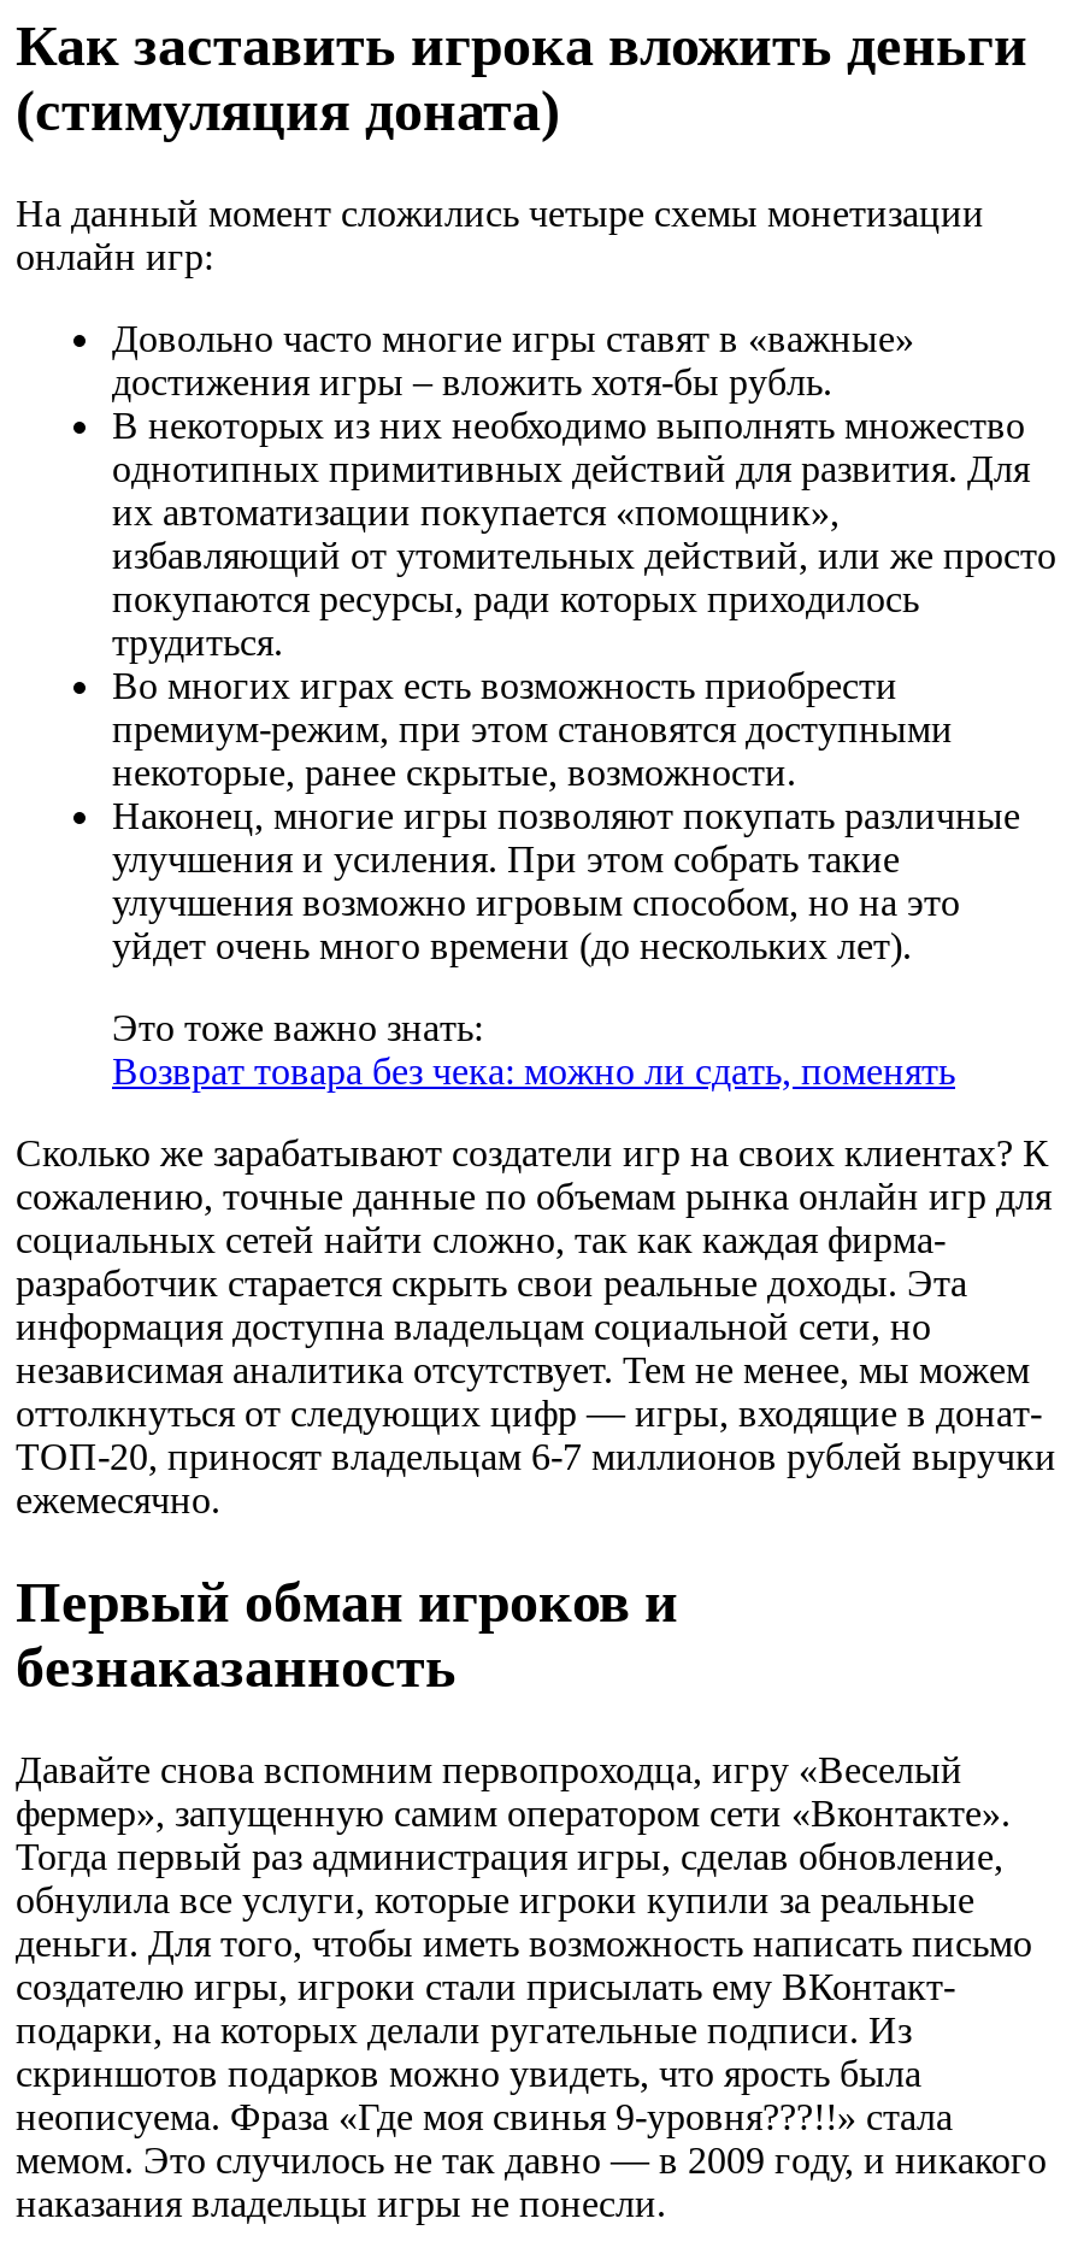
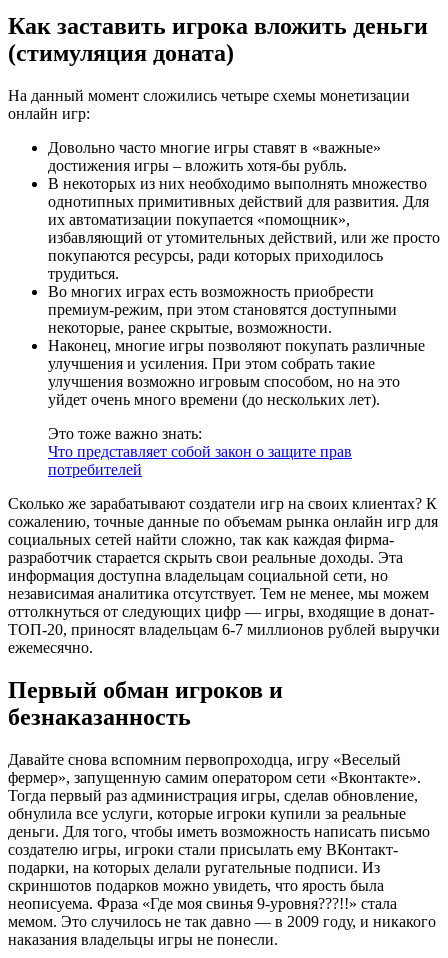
- Возврат товара без чека: можно ли сдать, поменять
+ Что представляет собой закон о защите прав
+ потребителей
